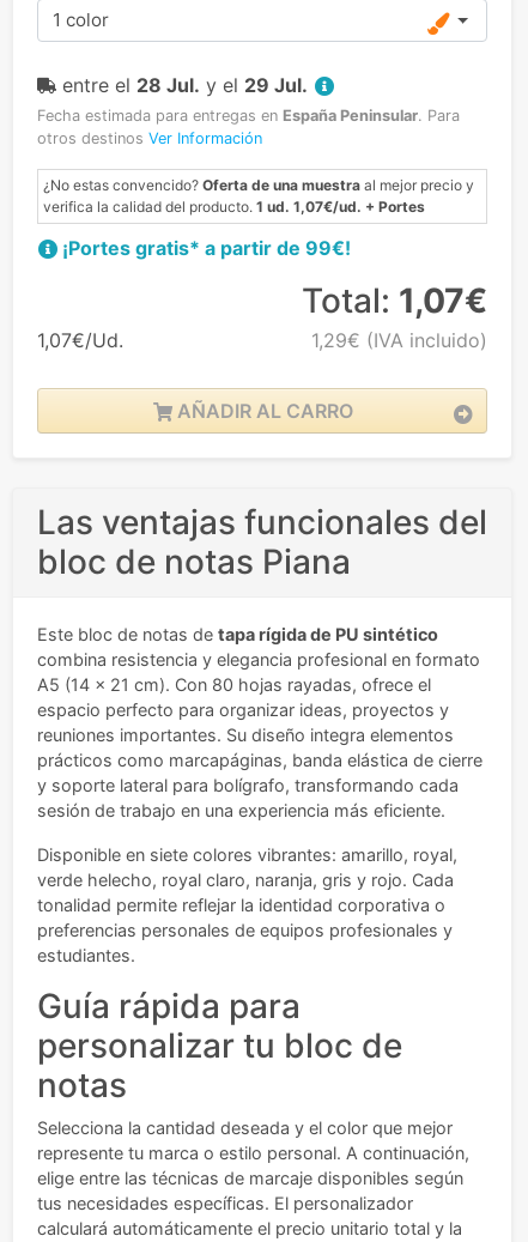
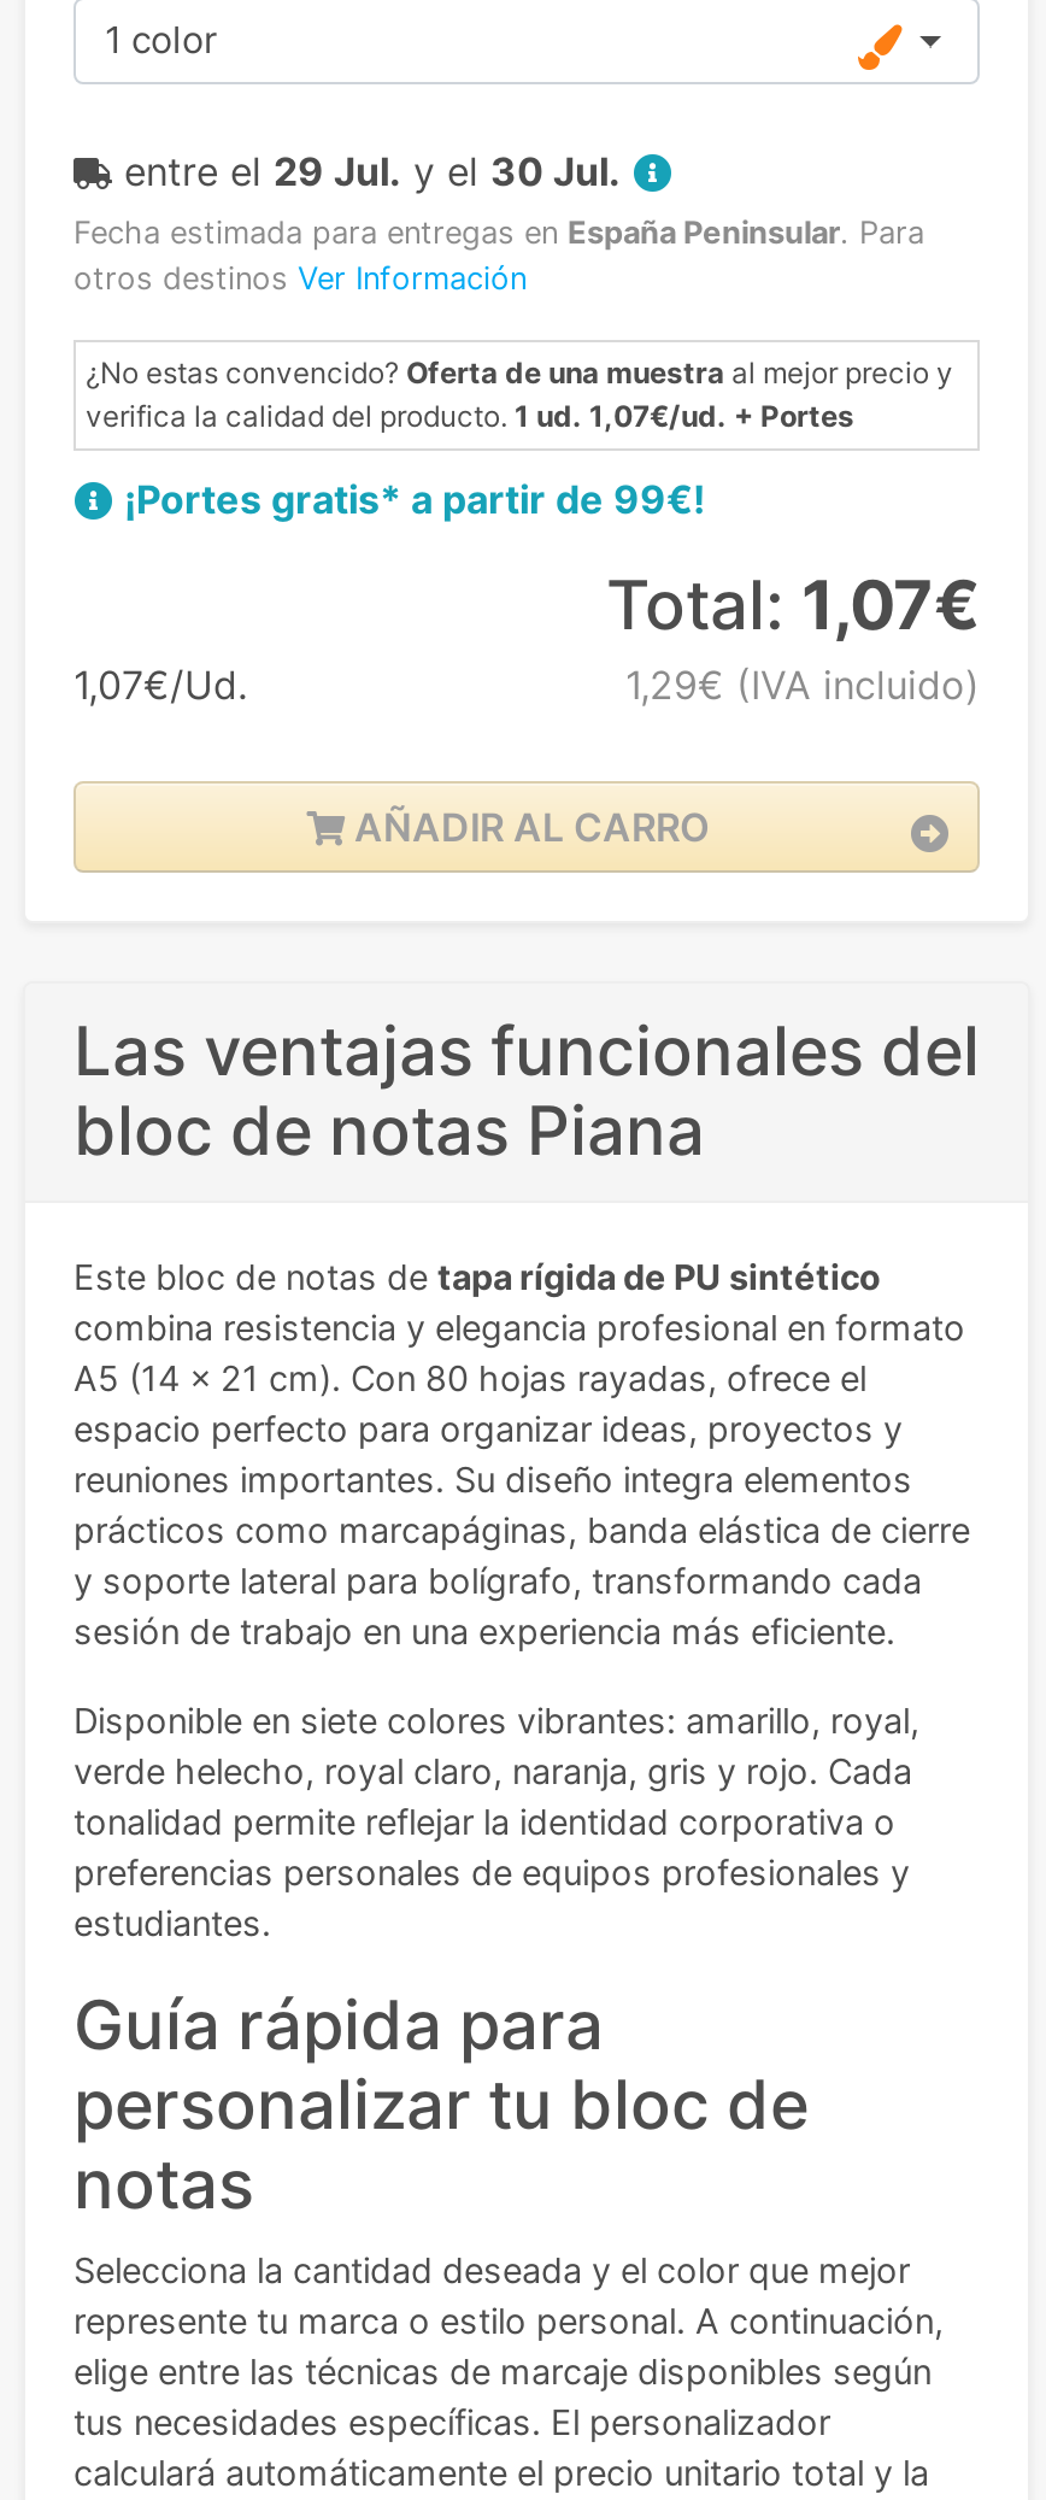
- entre el 28 Jul. y el 29 Jul.
+ entre el 29 Jul. y el 30 Jul.
